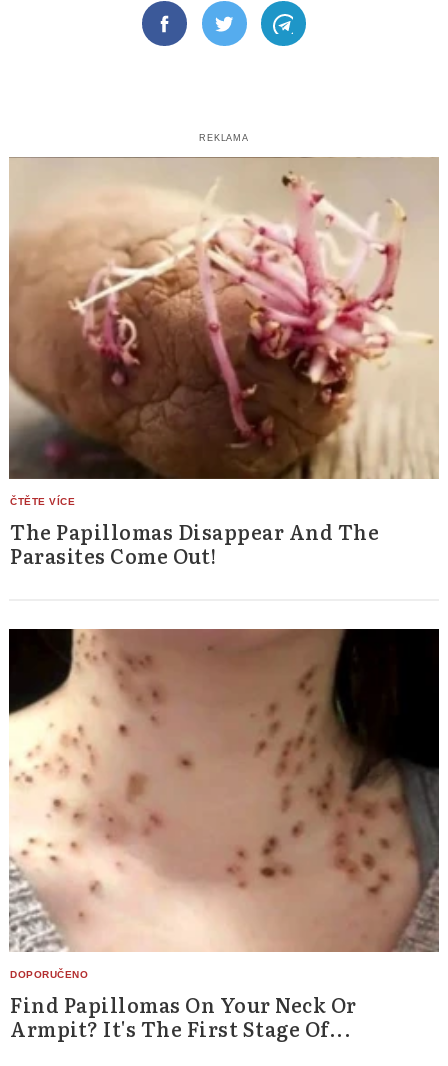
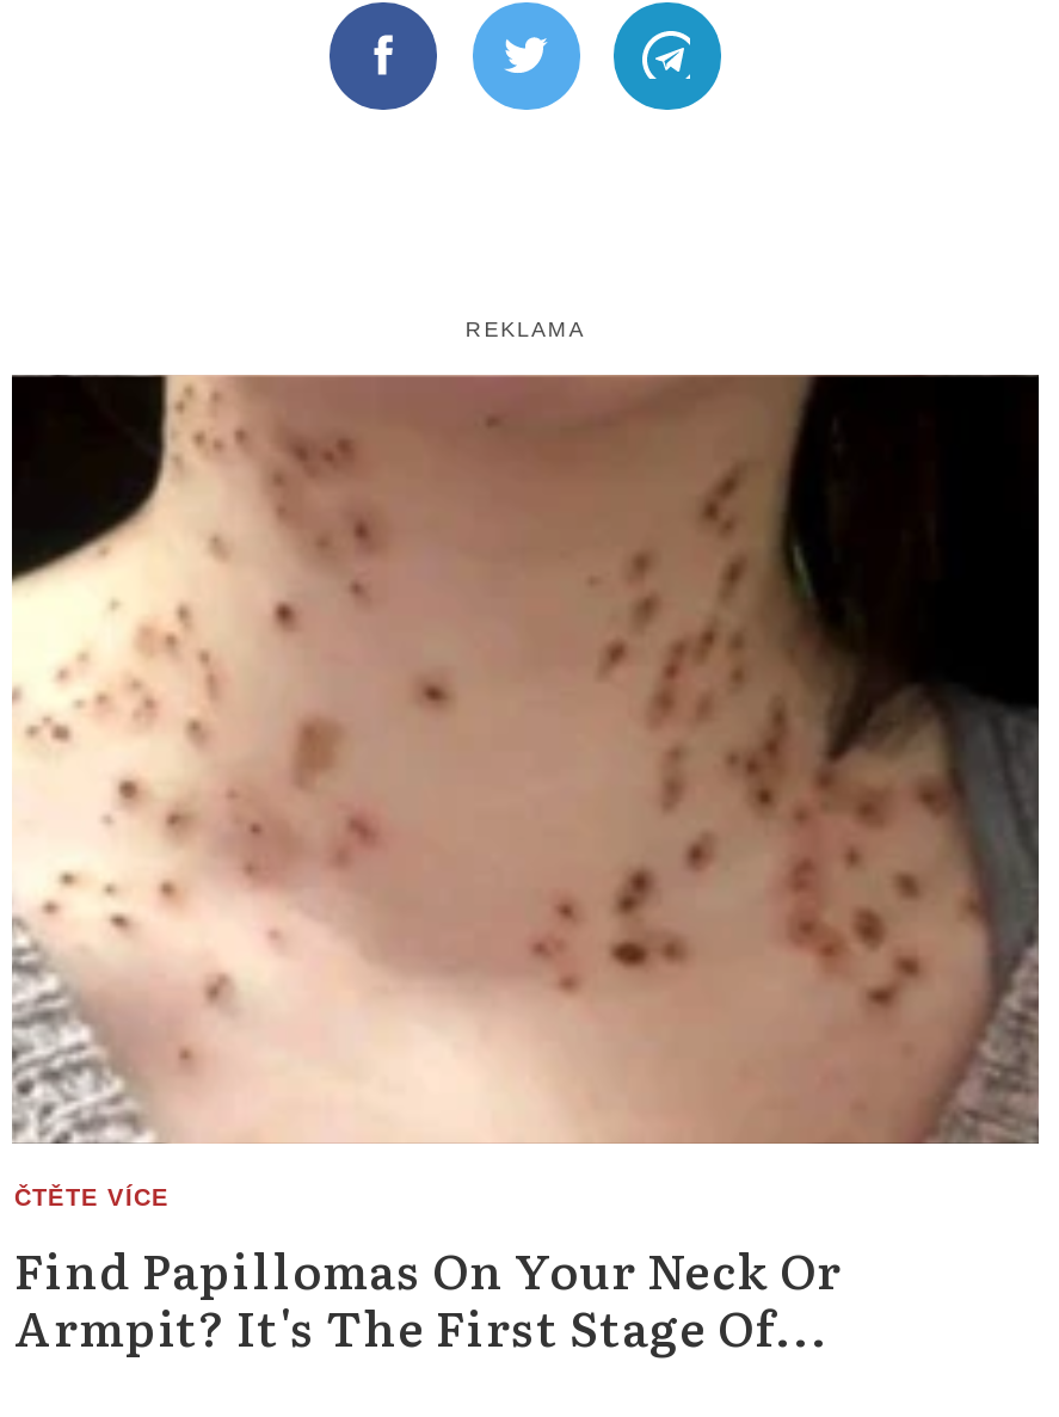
- [image]
- The Papillomas Disappear And The
- Parasites Come Out!
